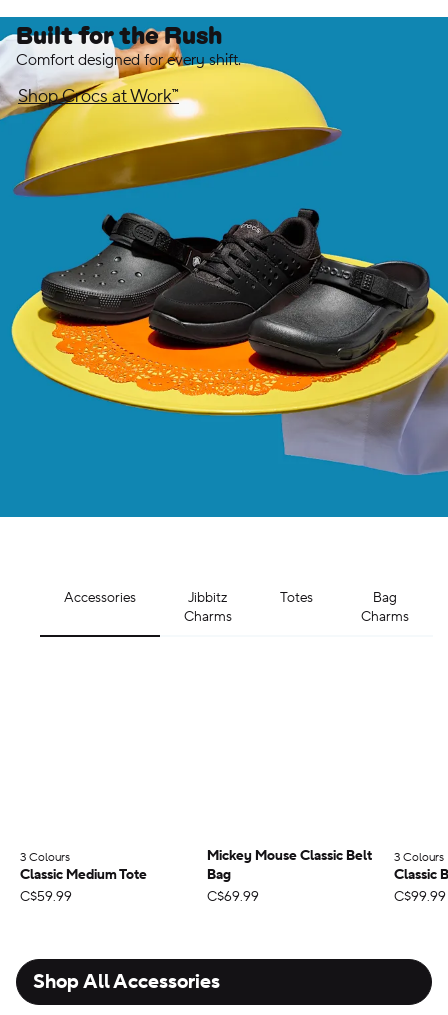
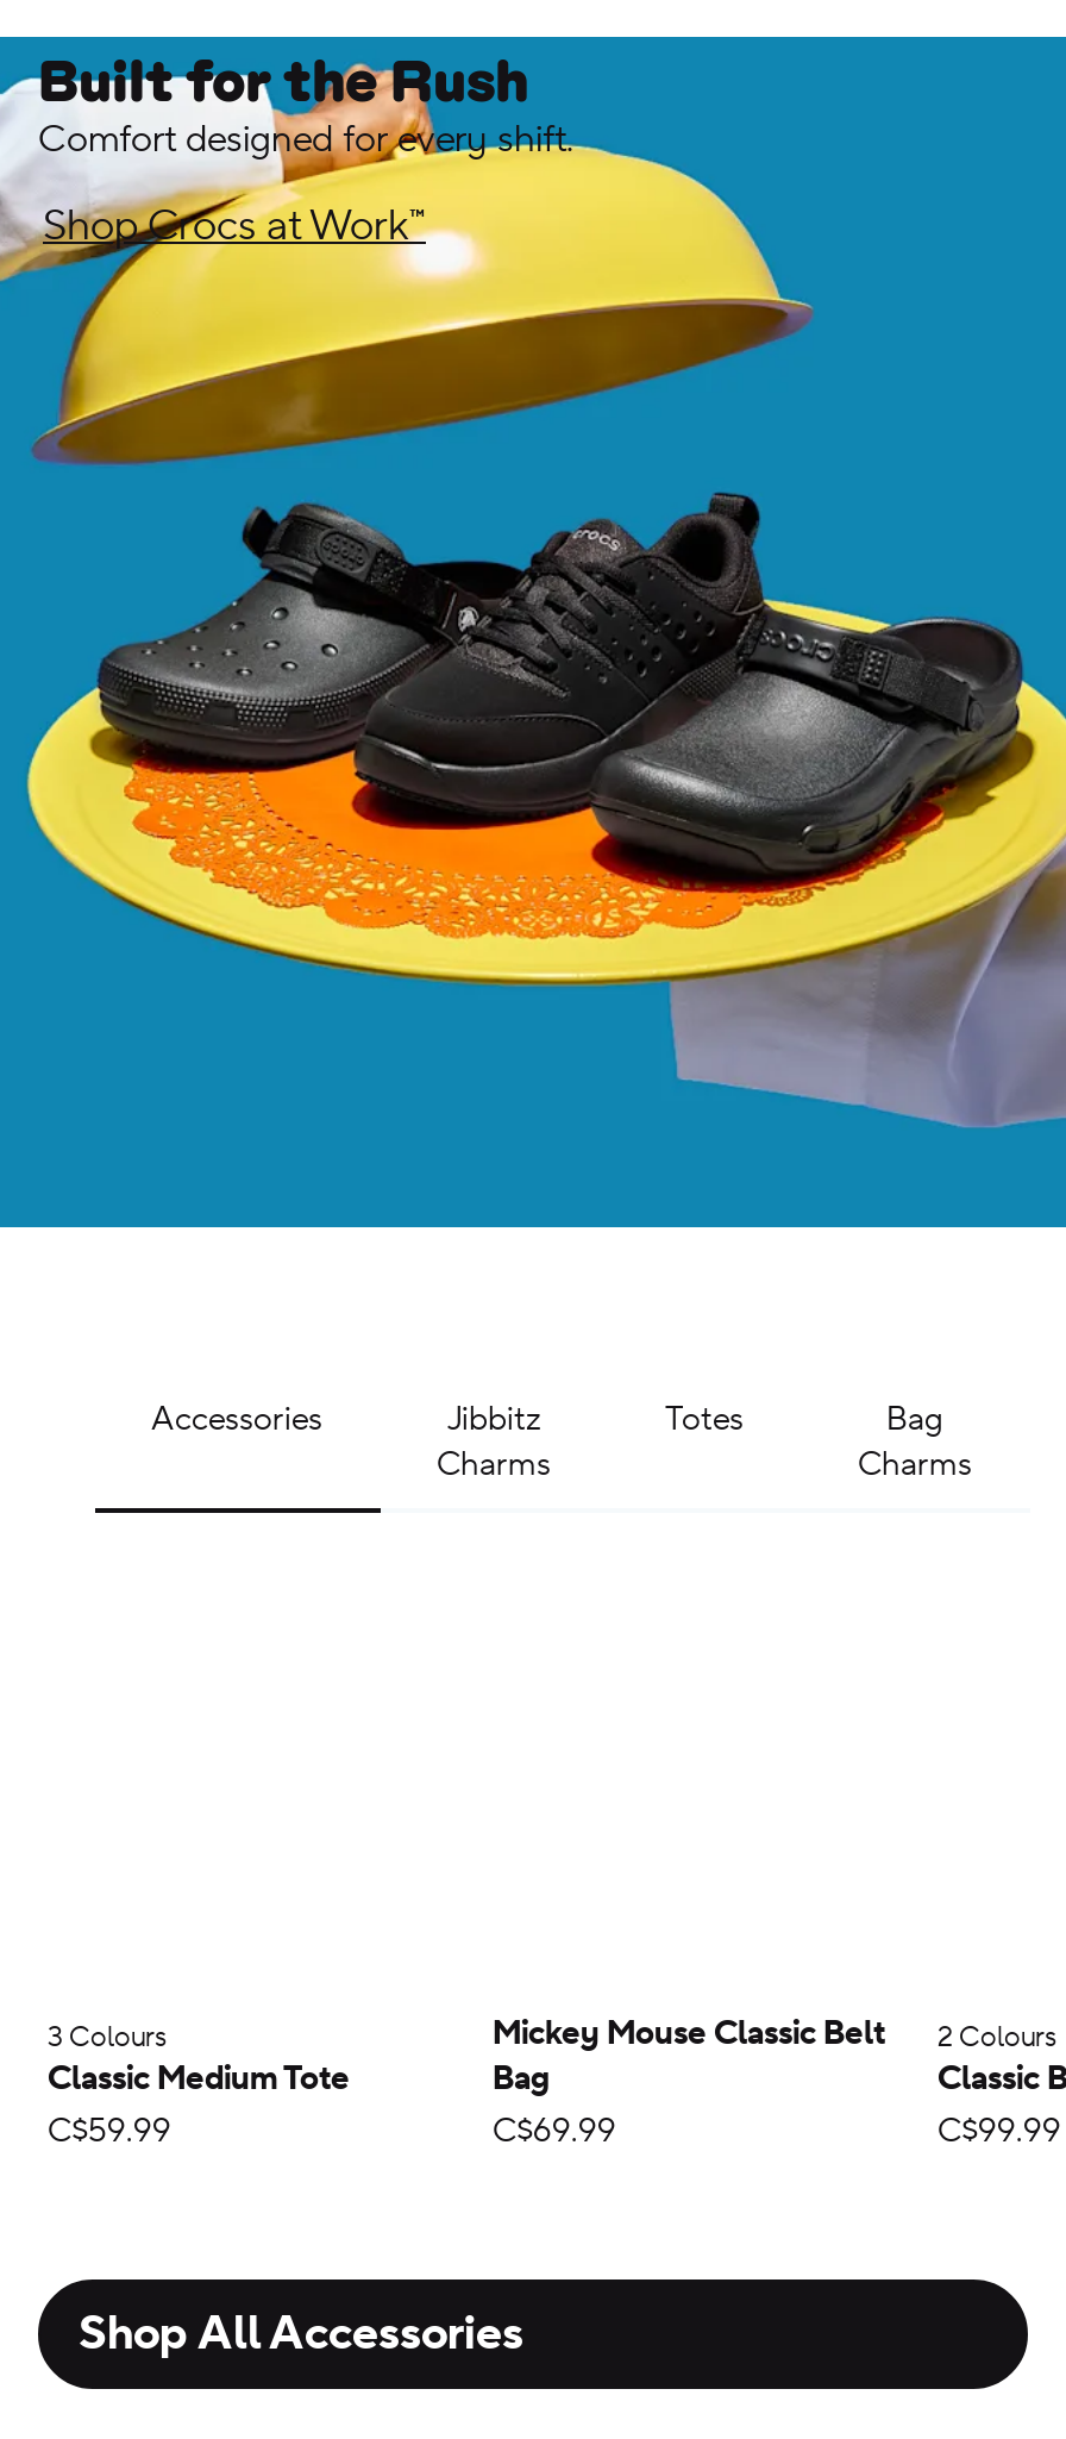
- Mickey Mouse Classic Belt 3 Colours
+ Mickey Mouse Classic Belt 2 Colours
